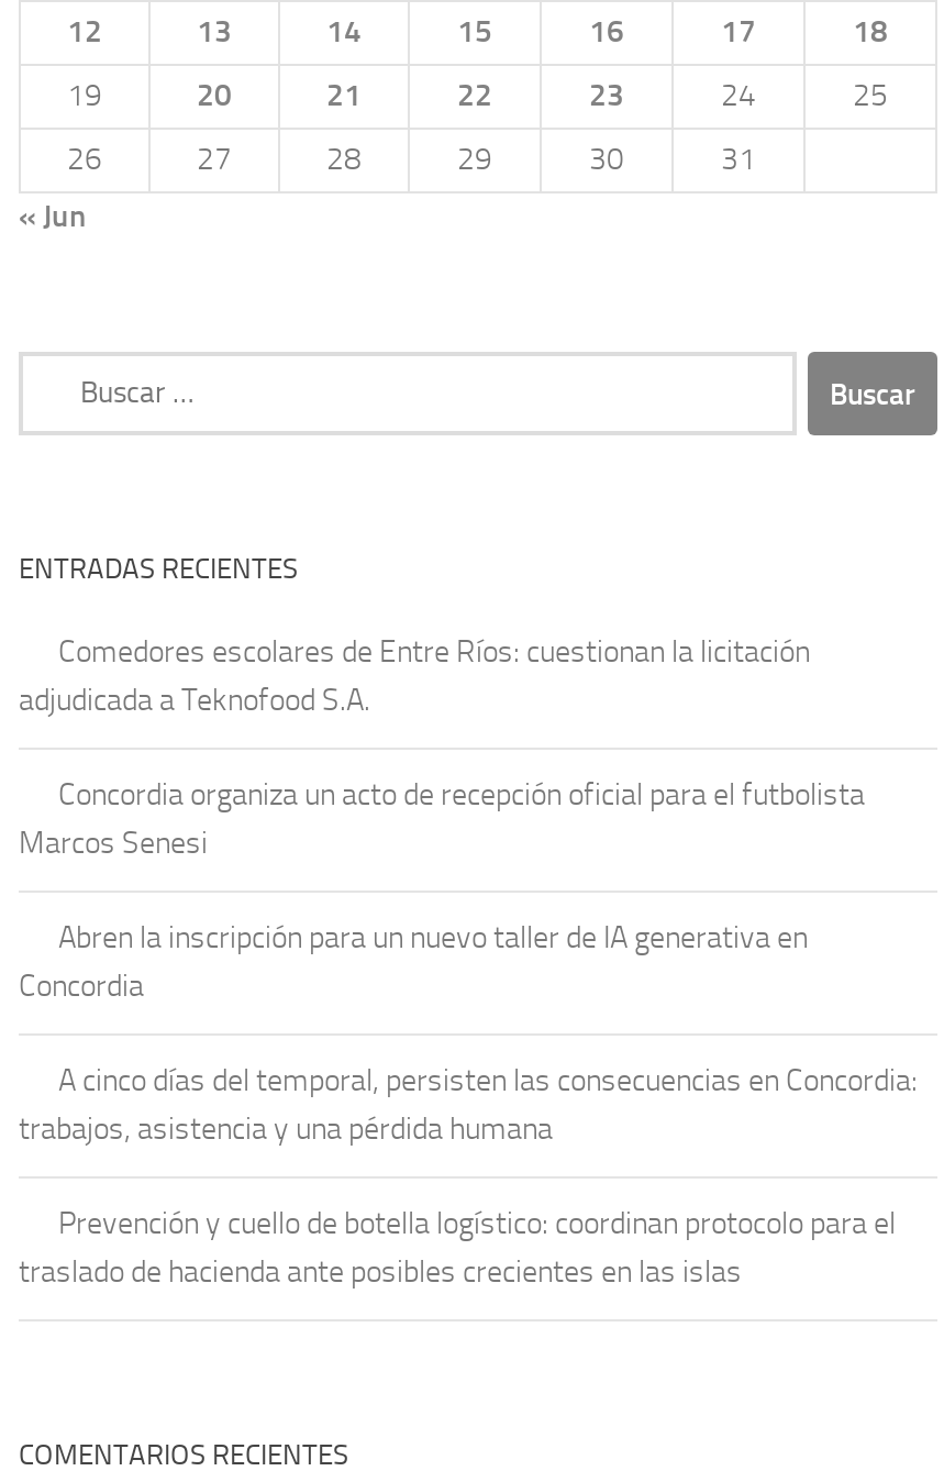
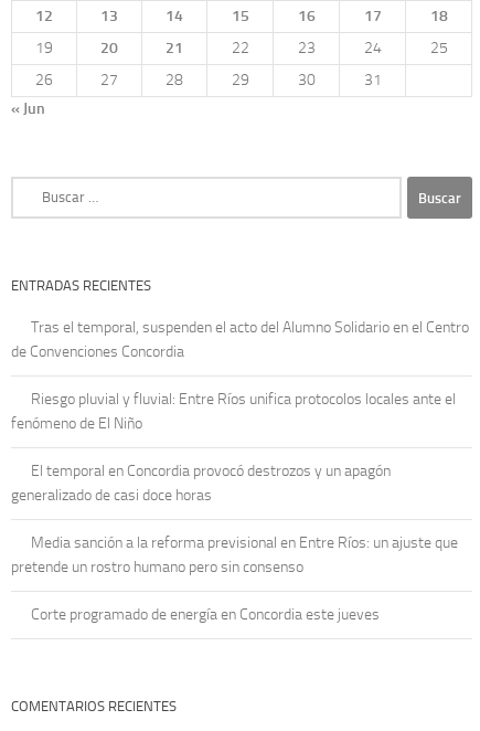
- Comedores escolares de Entre Ríos: cuestionan la licitación
- adjudicada a Teknofood S.A.
+ Tras el temporal, suspenden el acto del Alumno Solidario en el Centro
+ de Convenciones Concordia

- Concordia organiza un acto de recepción oficial para el futbolista
- Marcos Senesi
+ Riesgo pluvial y fluvial: Entre Ríos unifica protocolos locales ante el
+ fenómeno de El Niño

- Abren la inscripción para un nuevo taller de IA generativa en
- Concordia
+ El temporal en Concordia provocó destrozos y un apagón
+ generalizado de casi doce horas

- A cinco días del temporal, persisten las consecuencias en Concordia:
- trabajos, asistencia y una pérdida humana
+ Media sanción a la reforma previsional en Entre Ríos: un ajuste que
+ pretende un rostro humano pero sin consenso

- Prevención y cuello de botella logístico: coordinan protocolo para el
- traslado de hacienda ante posibles crecientes en las islas
+ Corte programado de energía en Concordia este jueves
